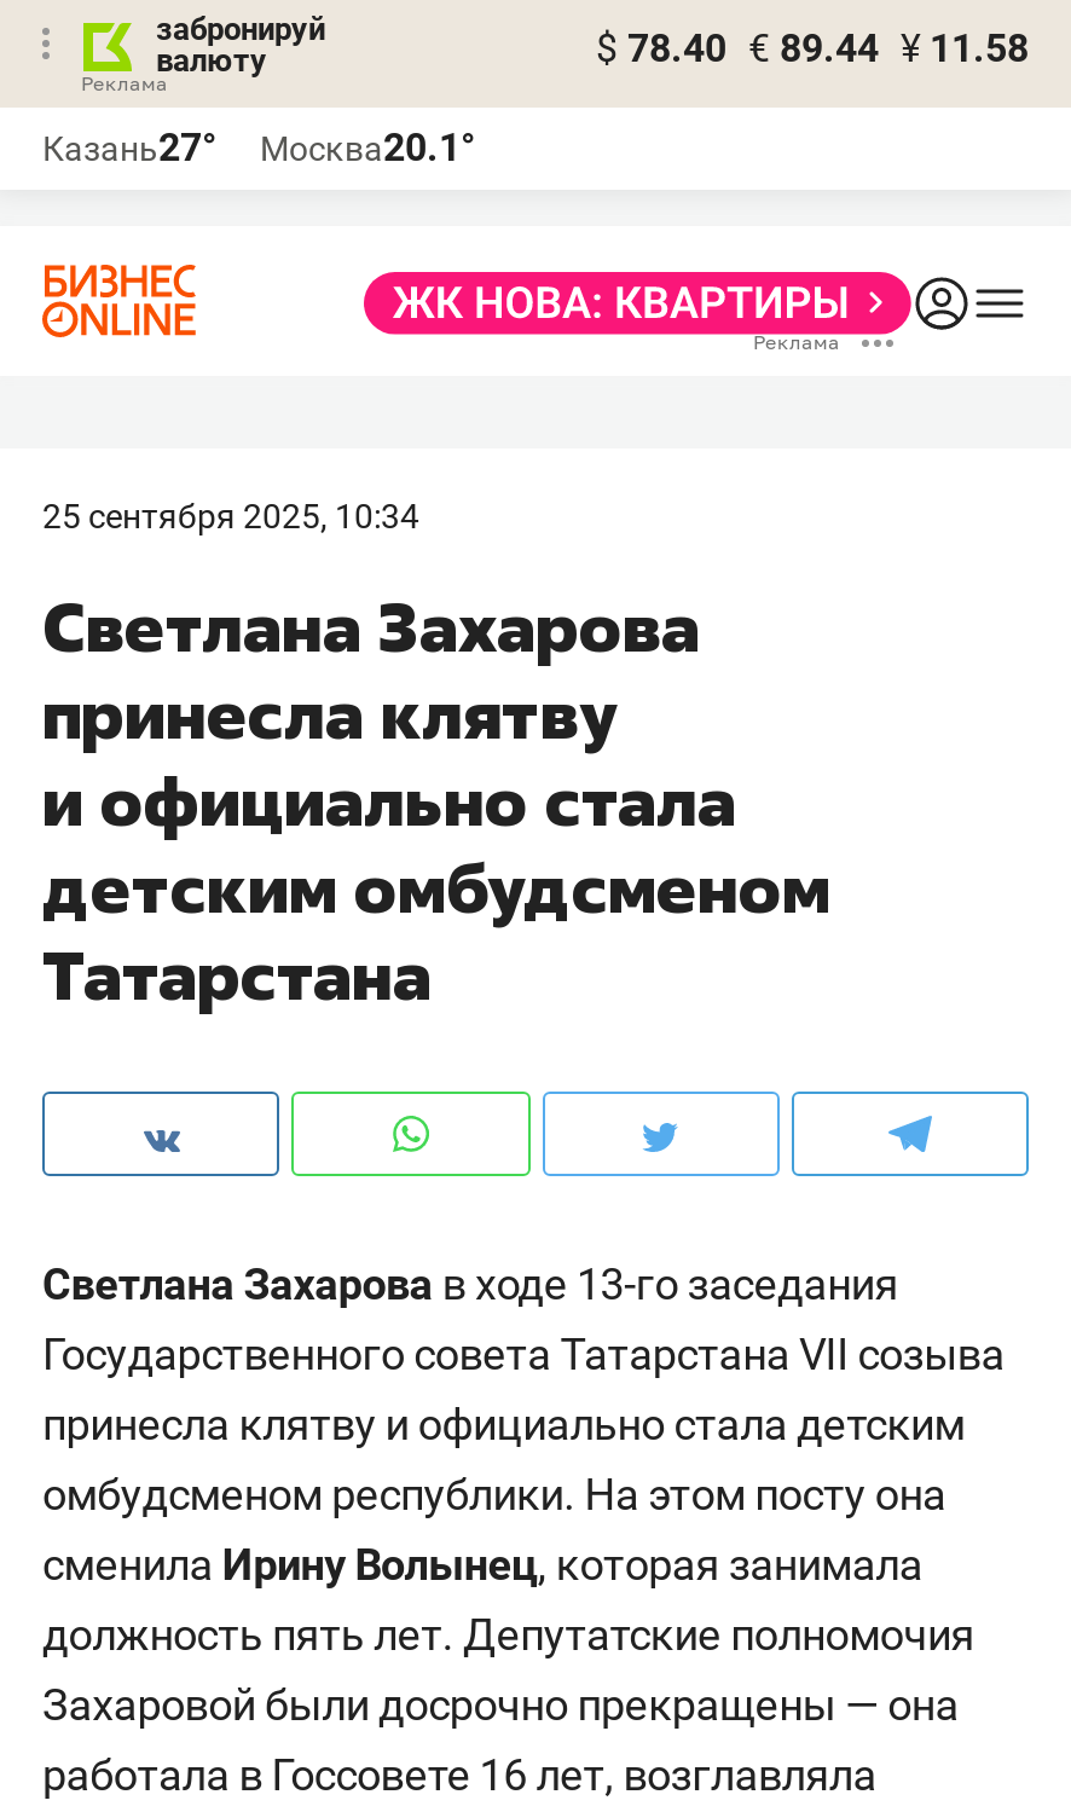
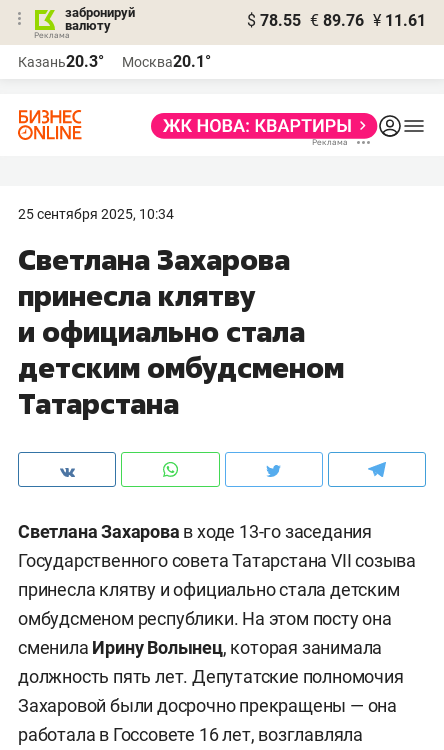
- $ 78.40 € 89.44 ¥ 11.58
+ $ 78.55 € 89.76 ¥ 11.61

- Казань27° Москва20.1°
+ Казань20.3° Москва20.1°
